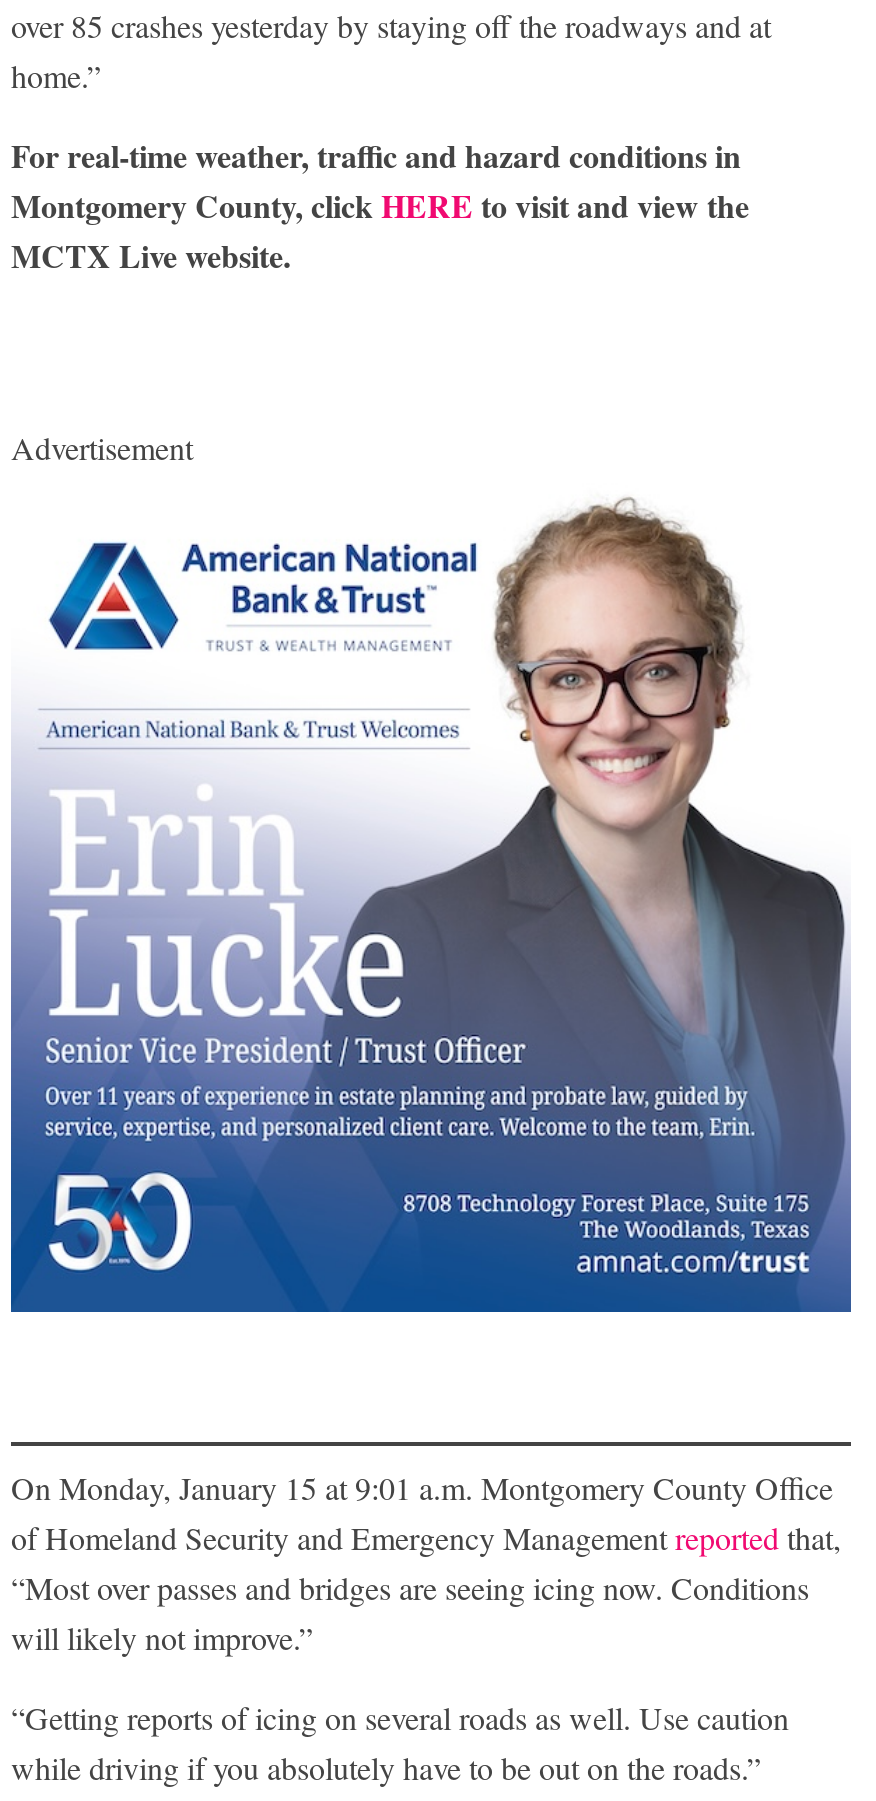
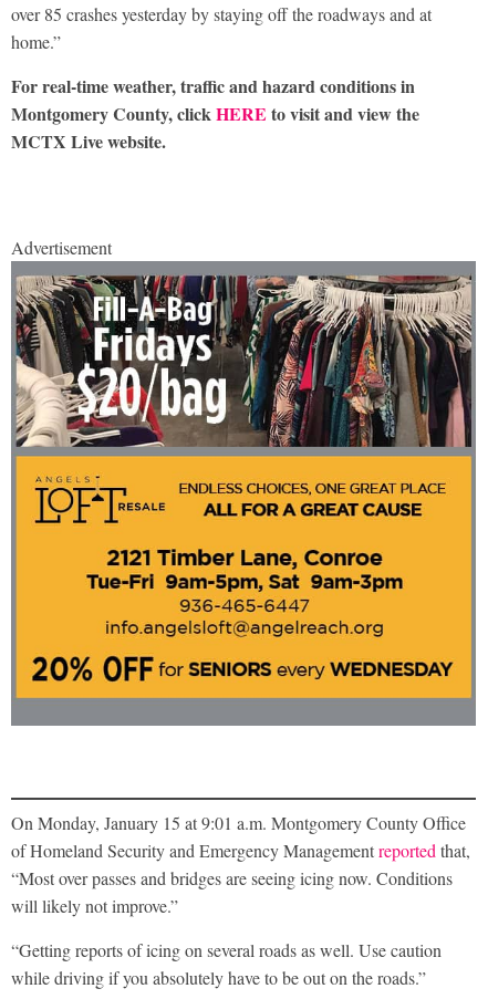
- [image]
+ [image]
